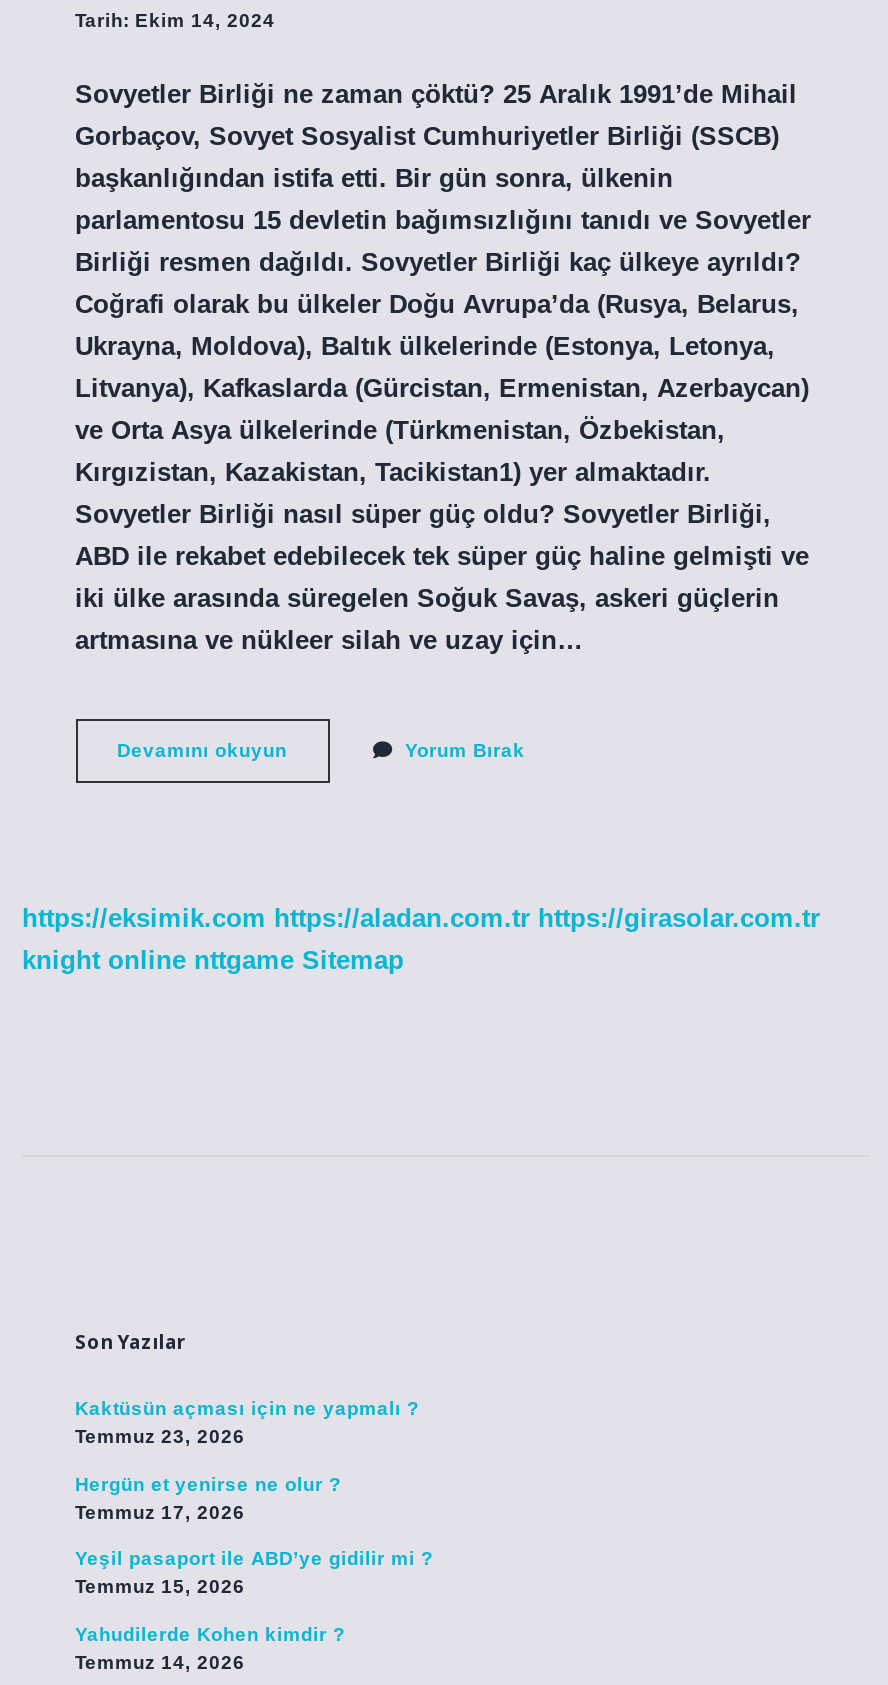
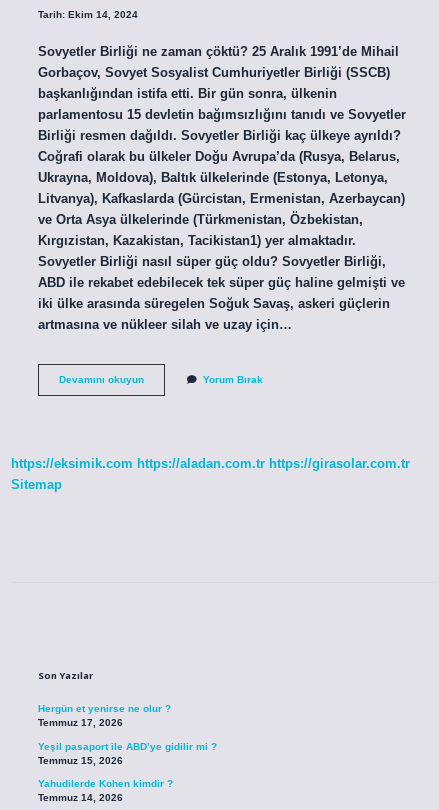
- knight online nttgame Sitemap
+ Sitemap

- Kaktüsün açması için ne yapmalı ?
- Temmuz 23, 2026
